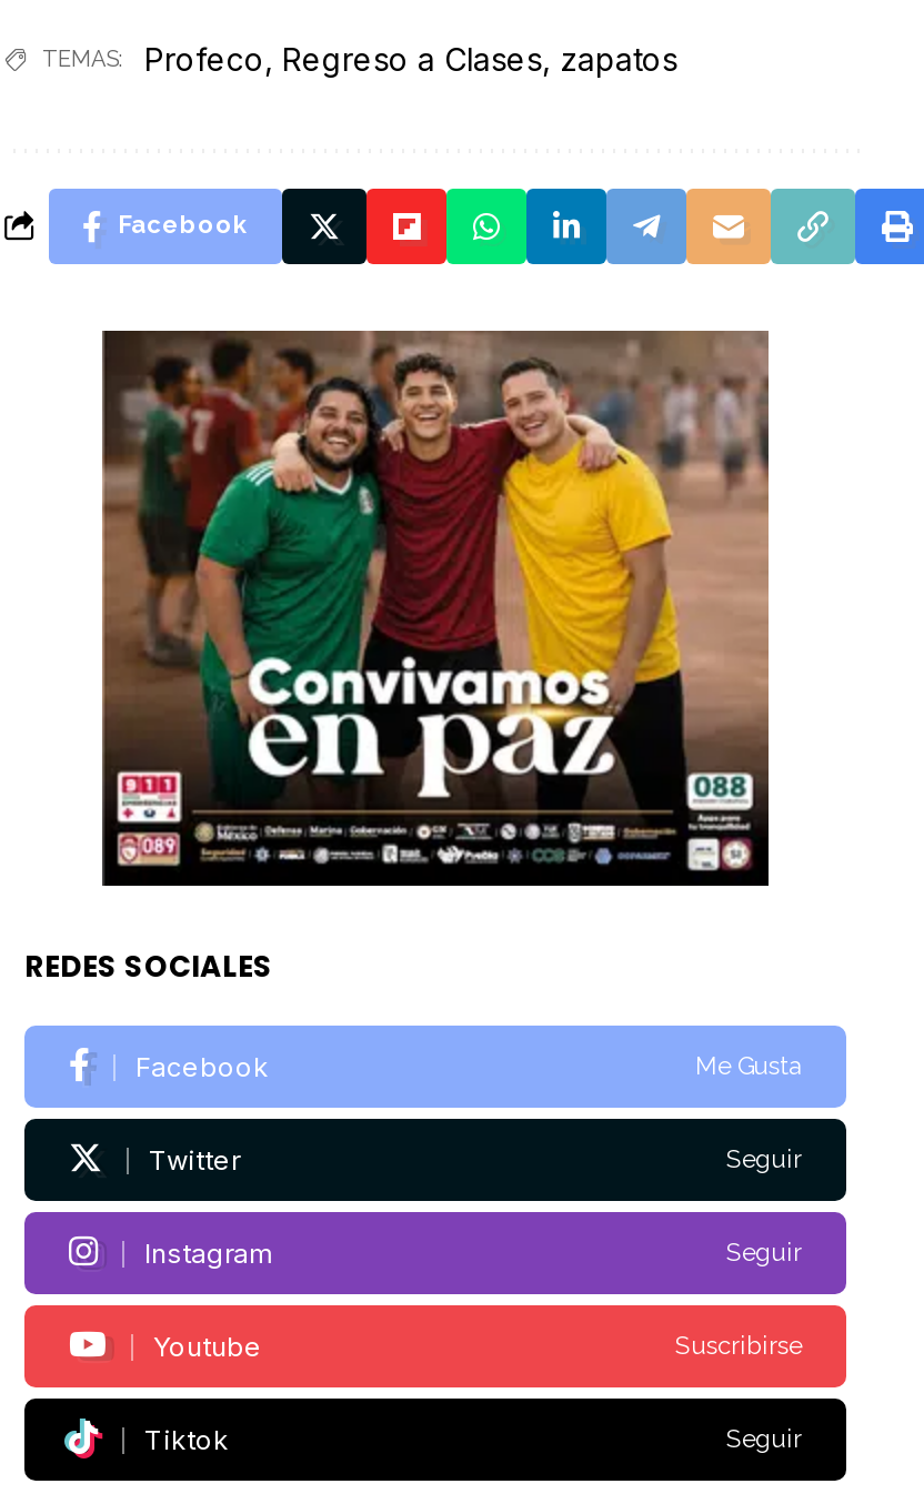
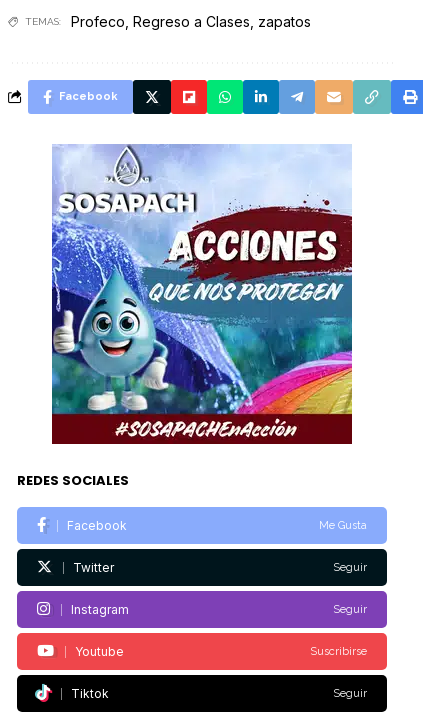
- [image]
+ [image]
